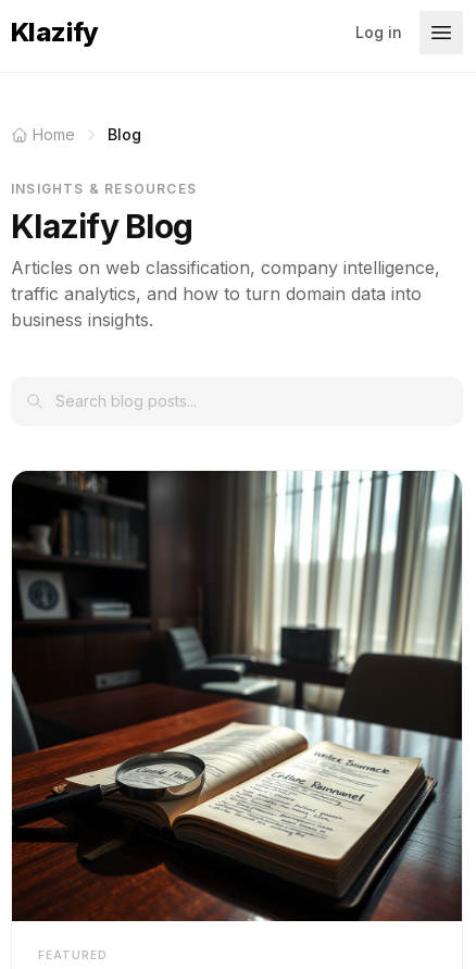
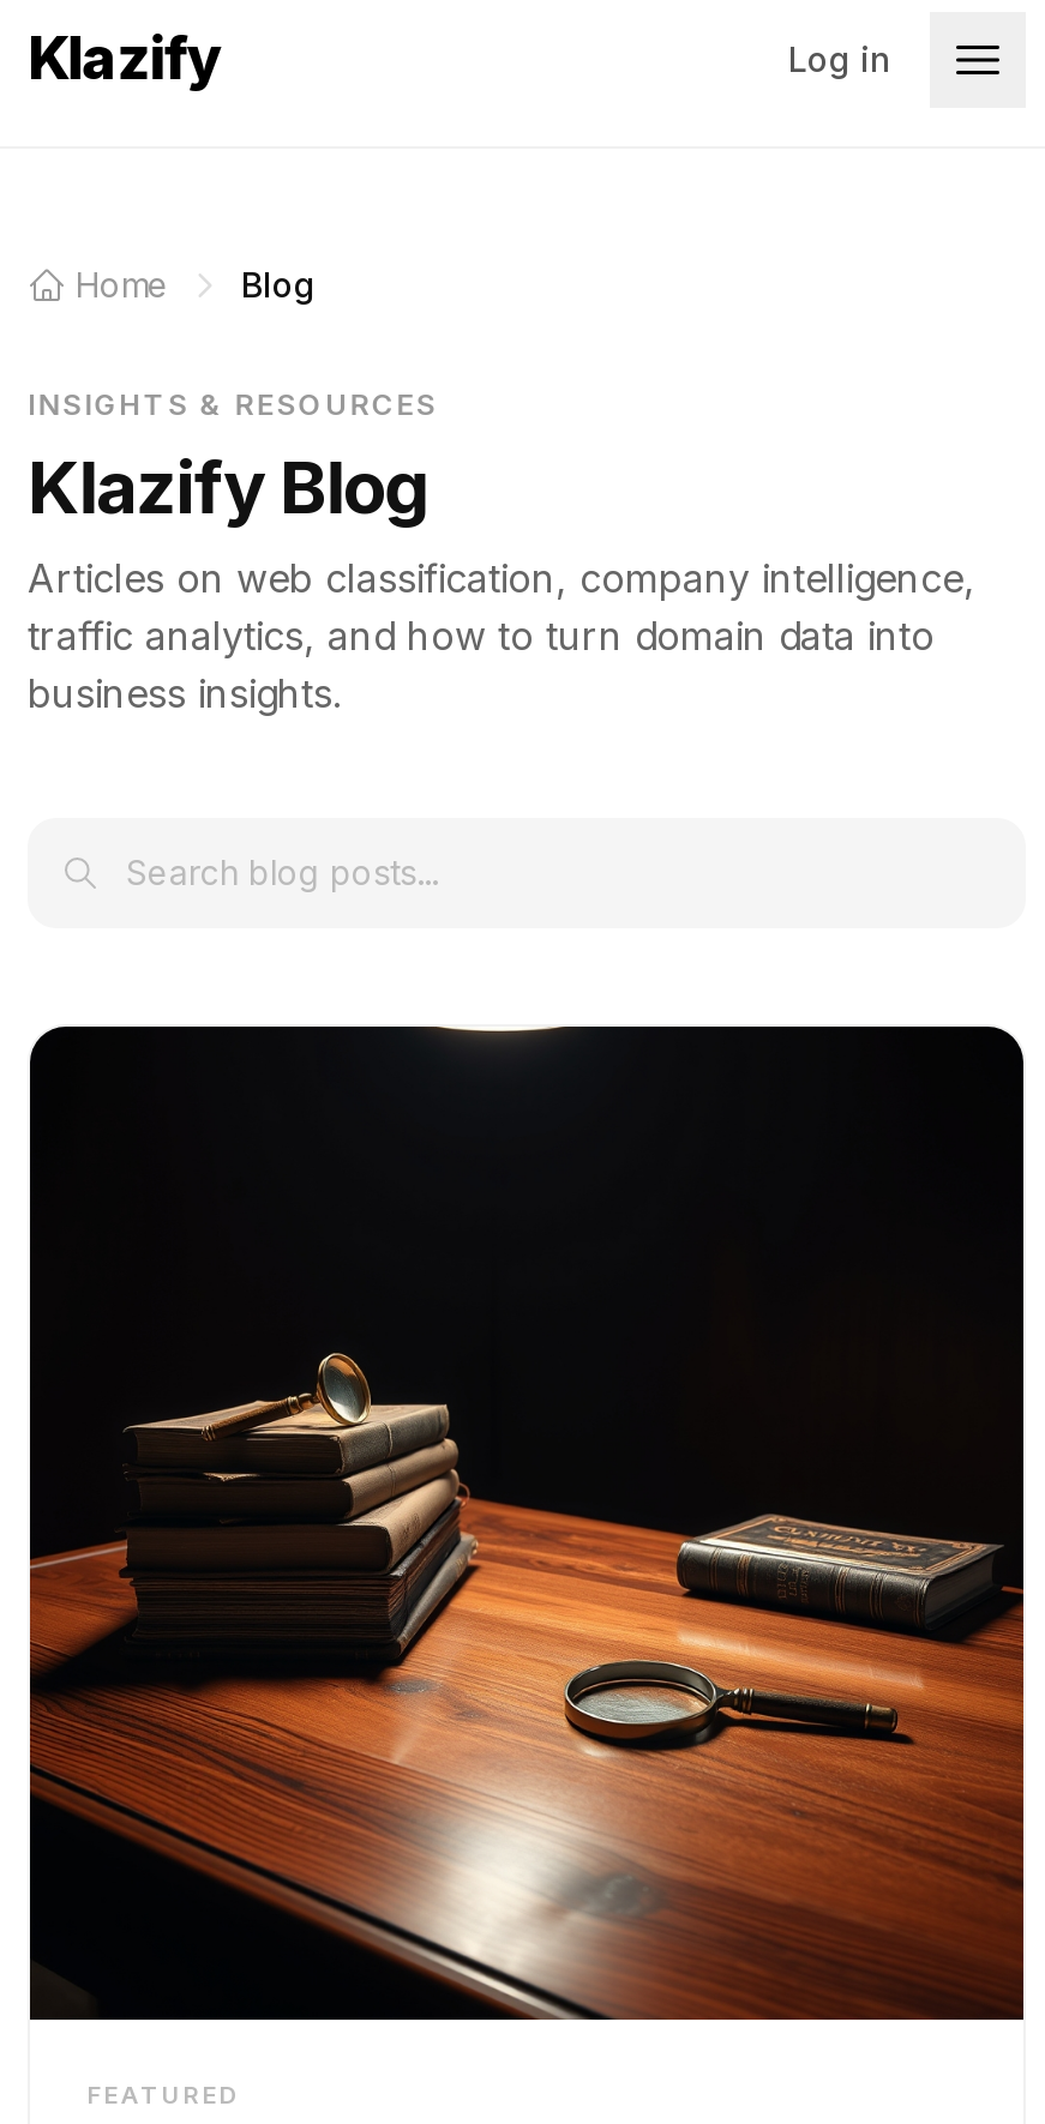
- [image]
+ [image]
